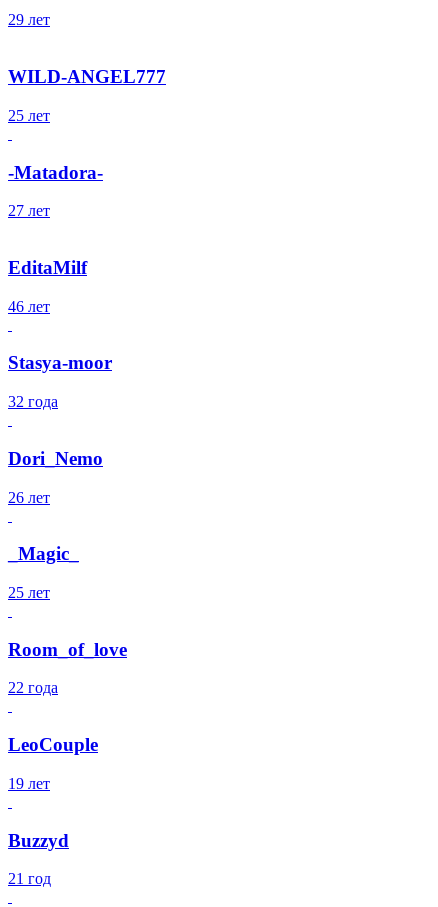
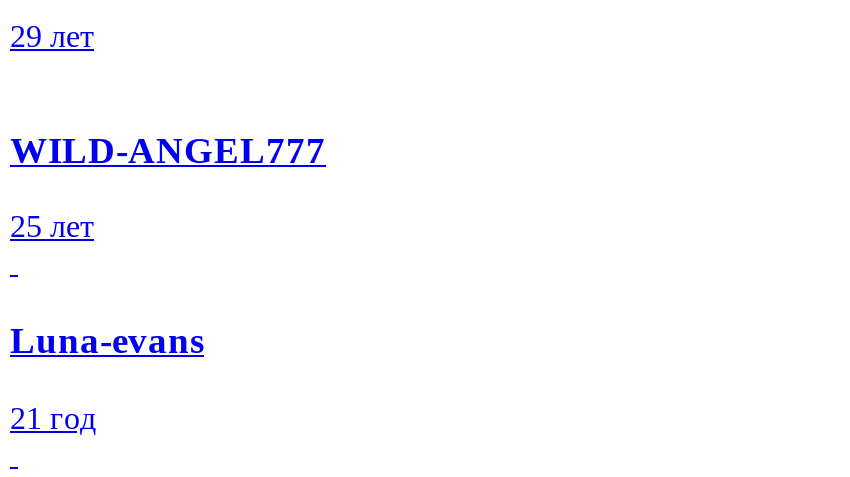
- -Matadora-
- 27 лет
- EditaMilf
- 46 лет
- Stasya-moor
- 32 года
- Dori_Nemo
- 26 лет
- _Magic_
- 25 лет
- Room_of_love
- 22 года
- LeoCouple
- 19 лет
- Buzzyd
+ Luna-evans
